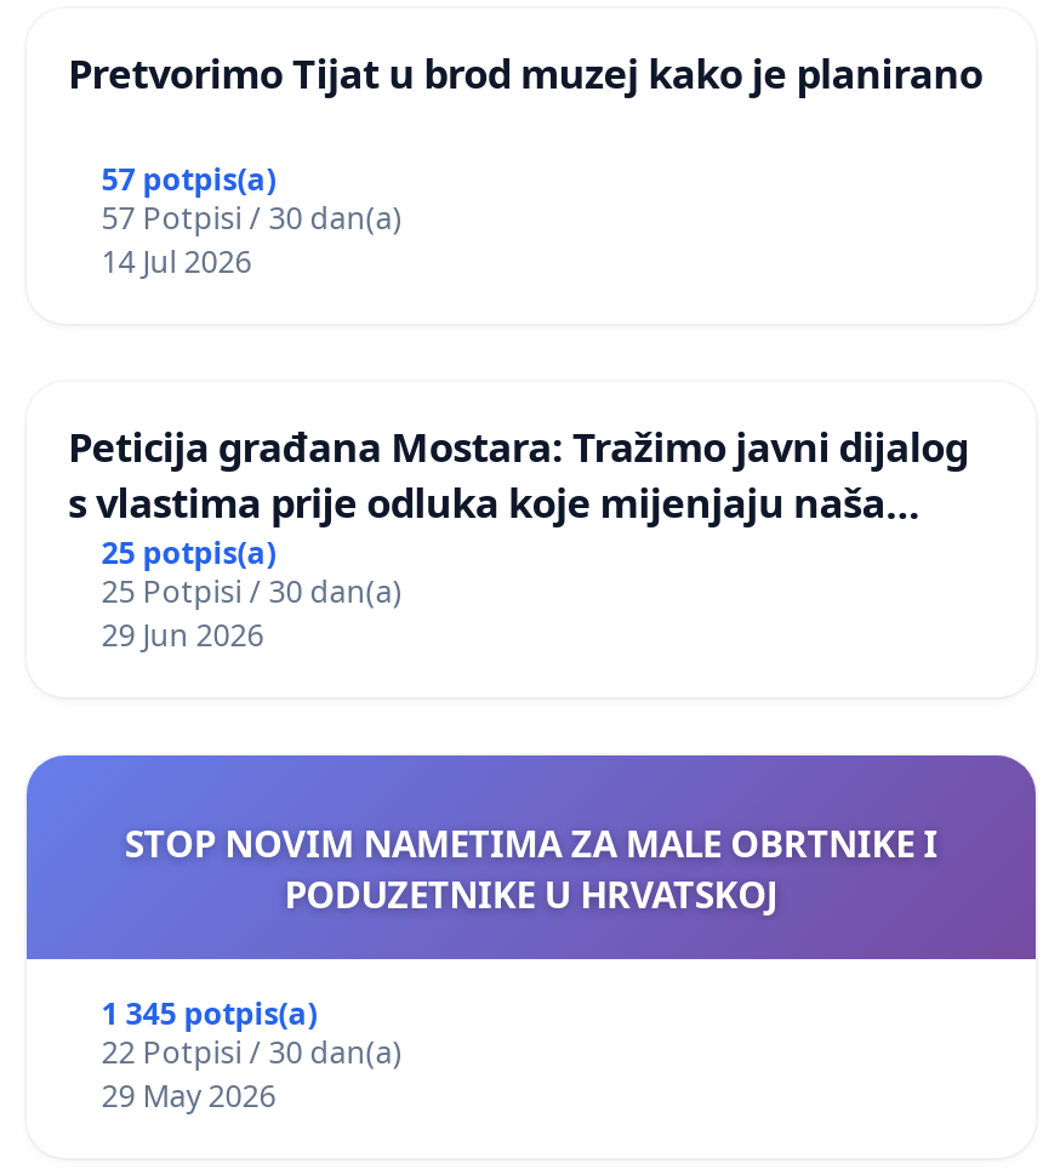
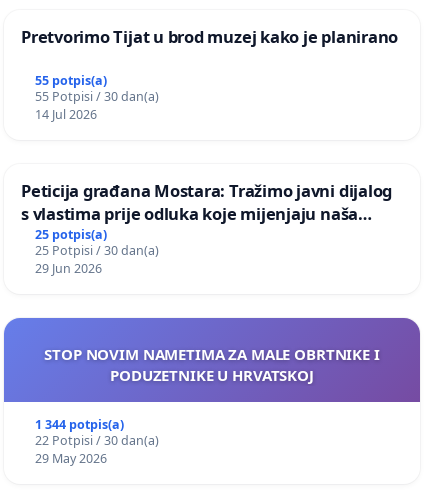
- 57 potpis(a)
+ 55 potpis(a)

- 57 Potpisi / 30 dan(a)
+ 55 Potpisi / 30 dan(a)

- 1 345 potpis(a)
+ 1 344 potpis(a)
